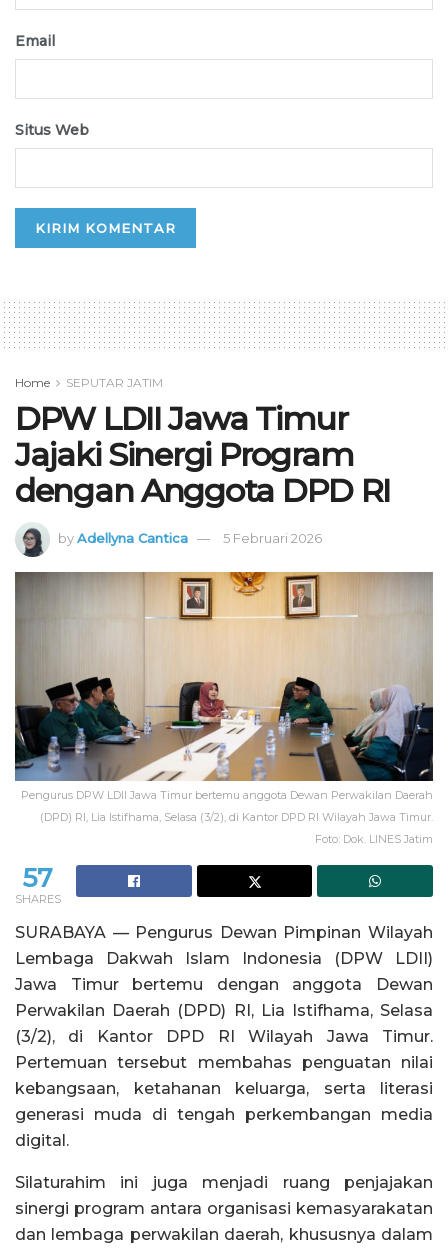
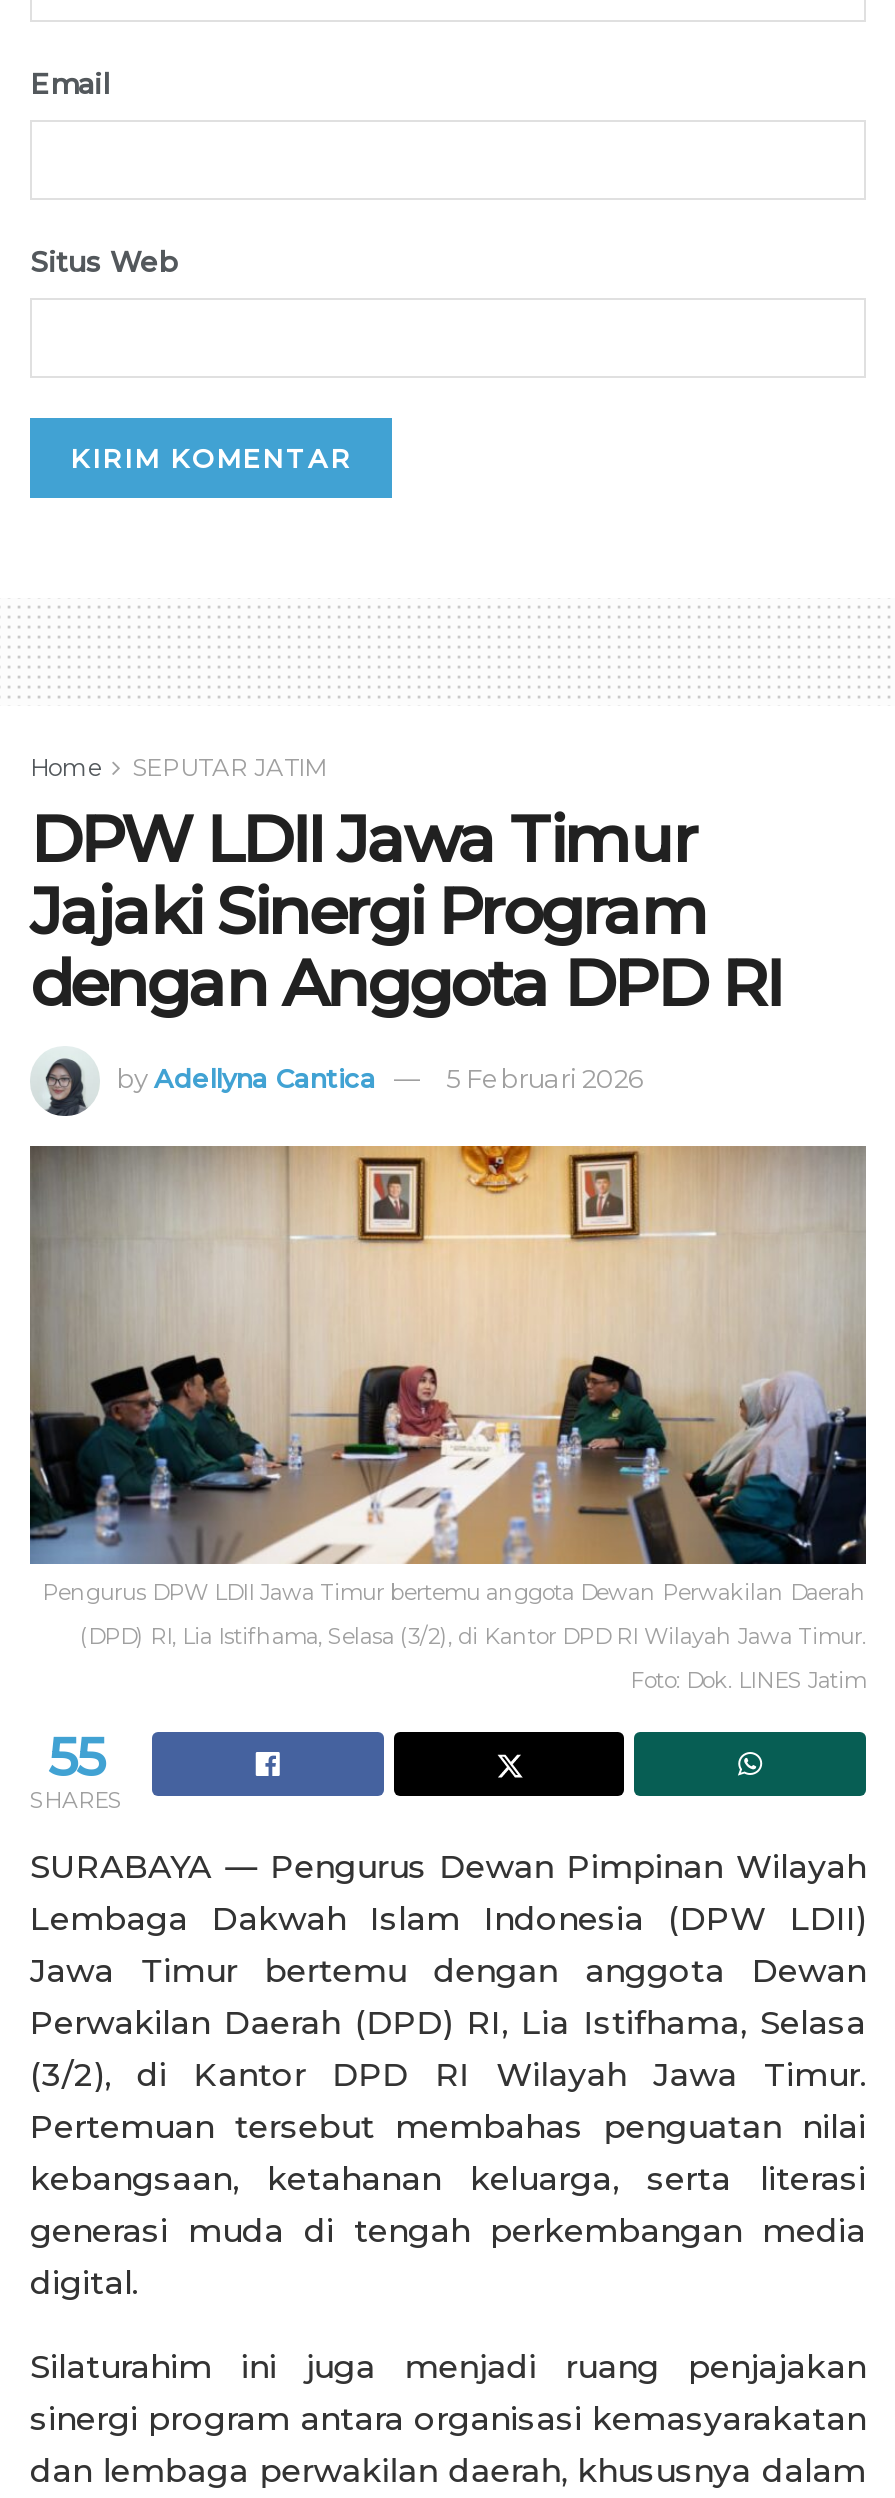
- 57
+ 55
